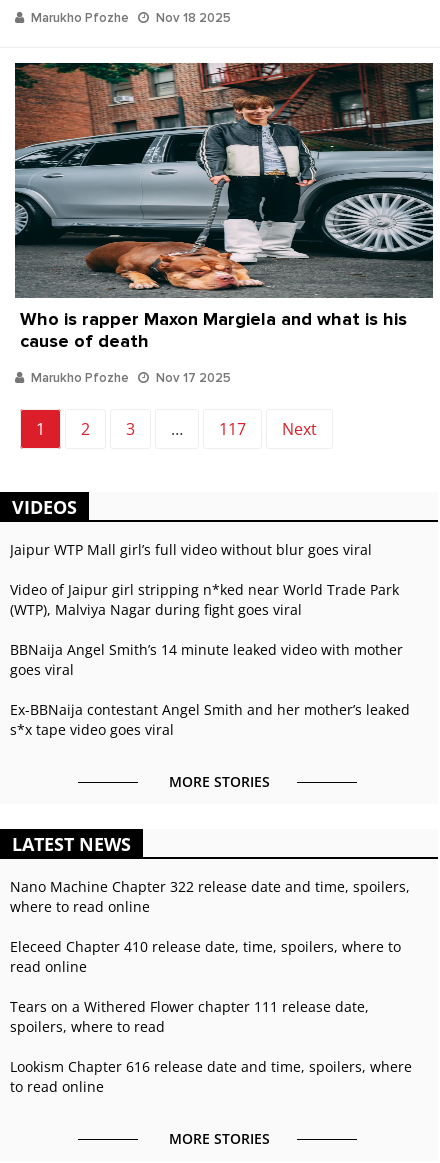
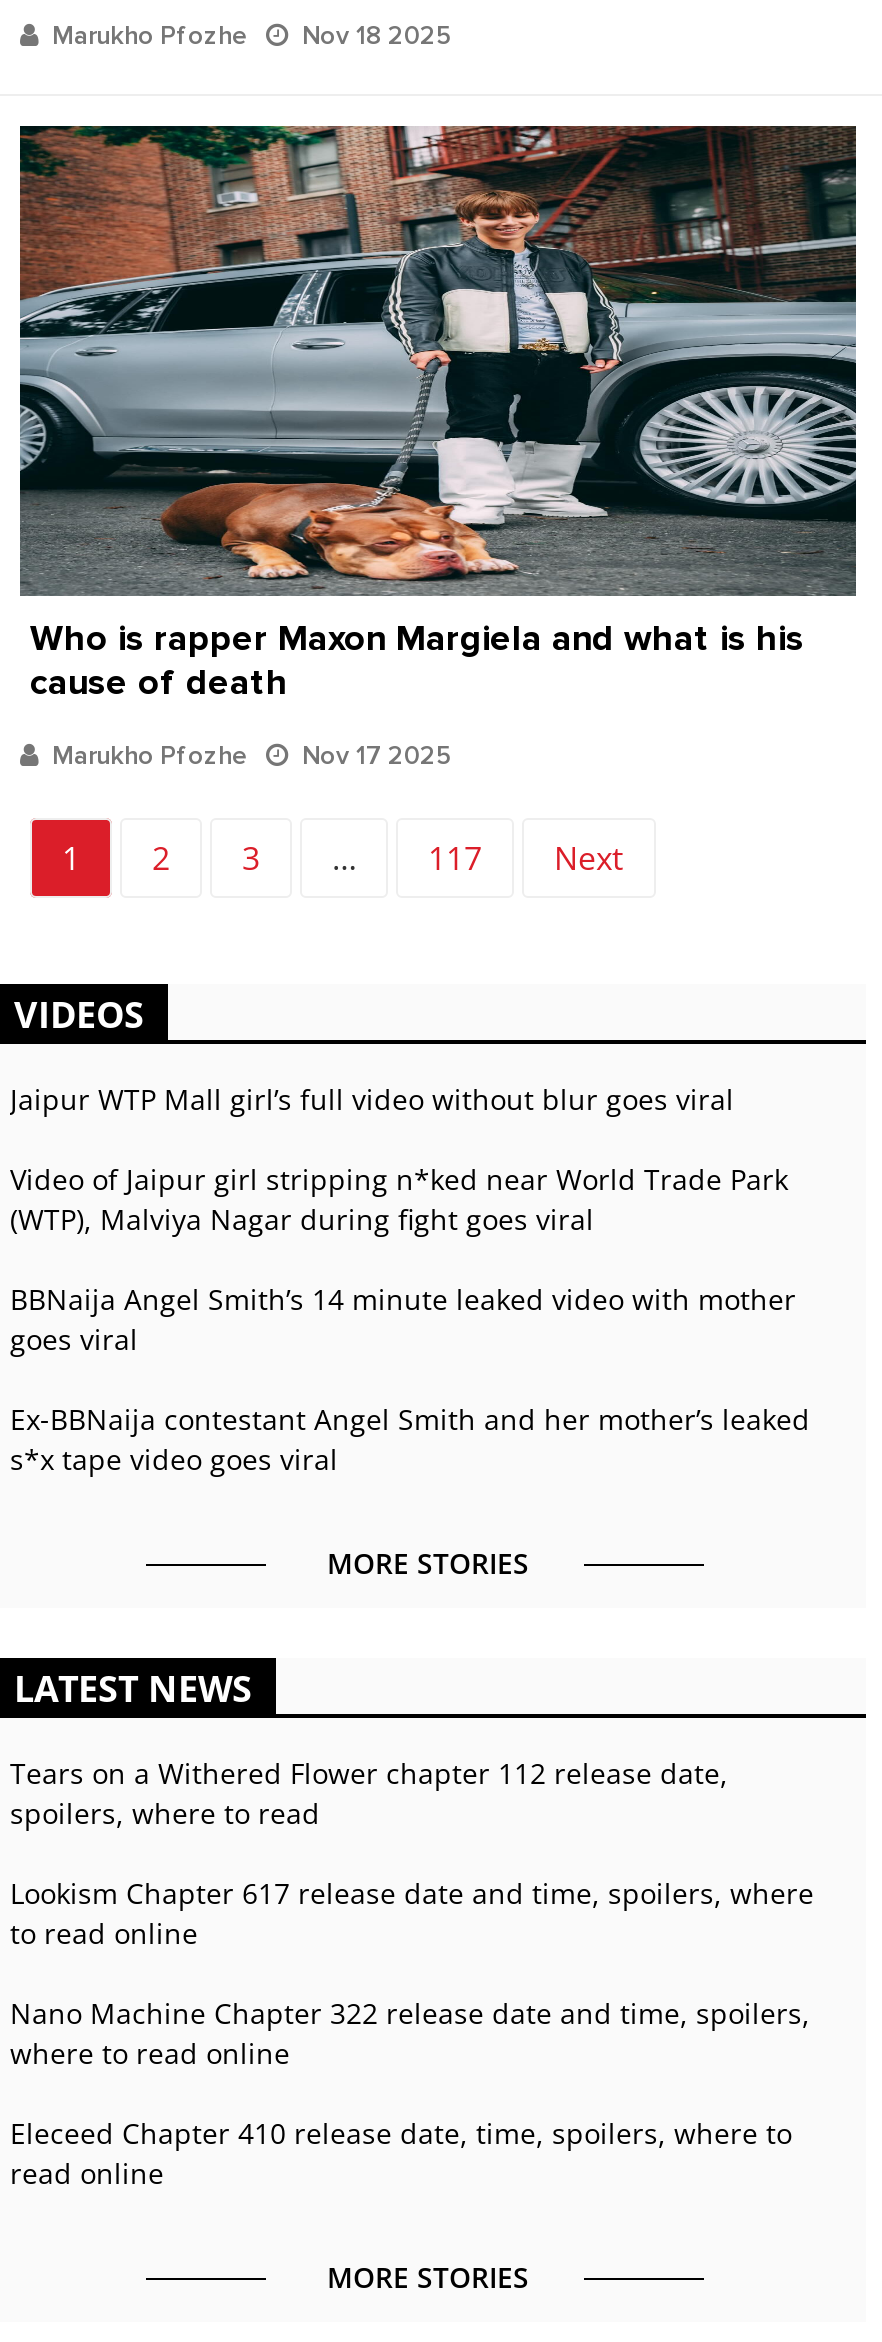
+ Tears on a Withered Flower chapter 112 release date,
+ Lookism Chapter 617 release date and time, spoilers, where

moved down: Nano Machine Chapter 322 release date and time, spoilers, | where to read online | Eleceed Chapter 410 release date, time, spoilers, where to | read online

- Tears on a Withered Flower chapter 111 release date,
- Lookism Chapter 616 release date and time, spoilers, where

moved up: spoilers, where to read

moved up: to read online
